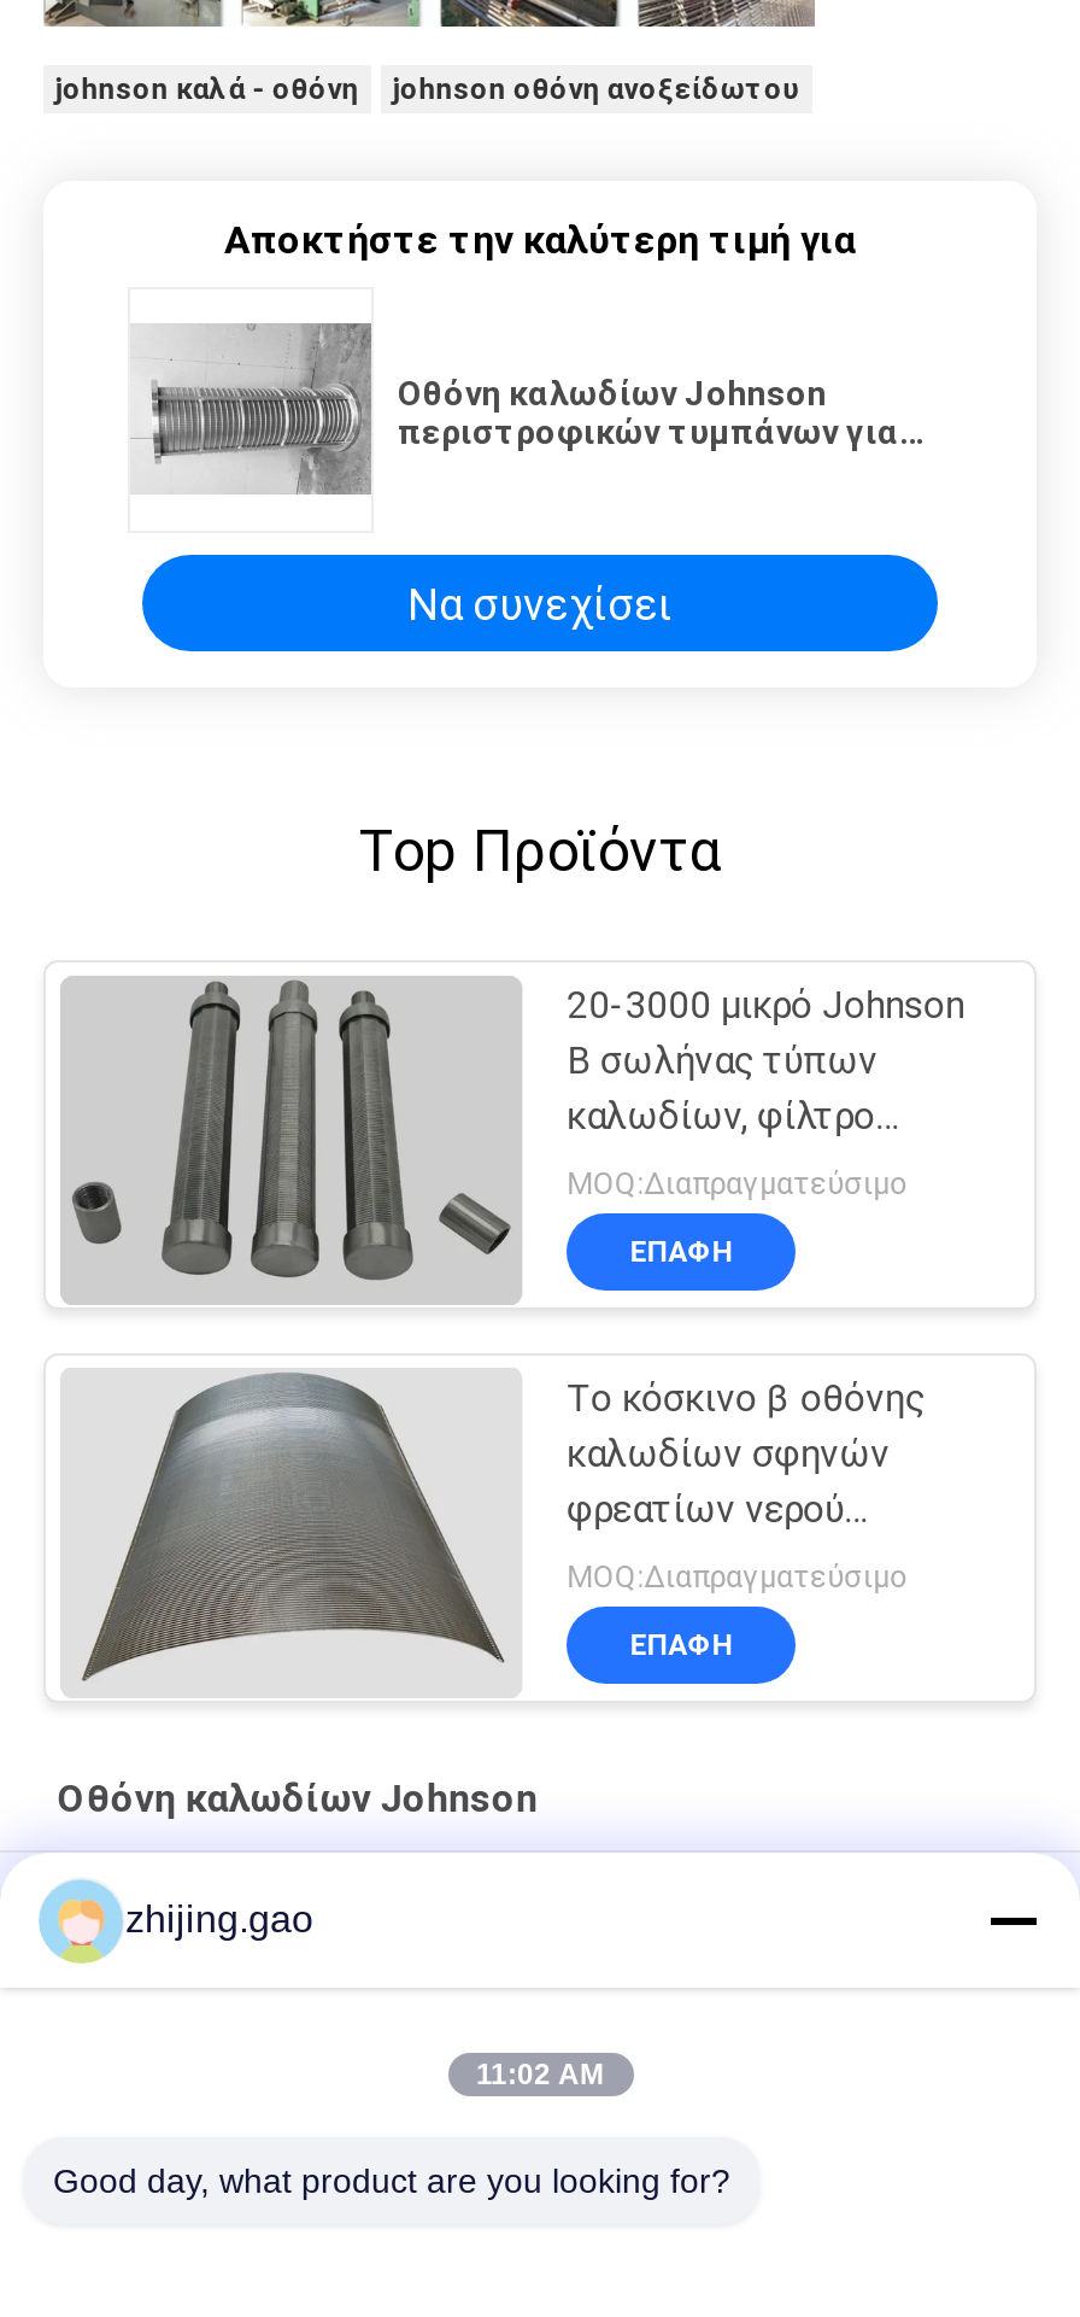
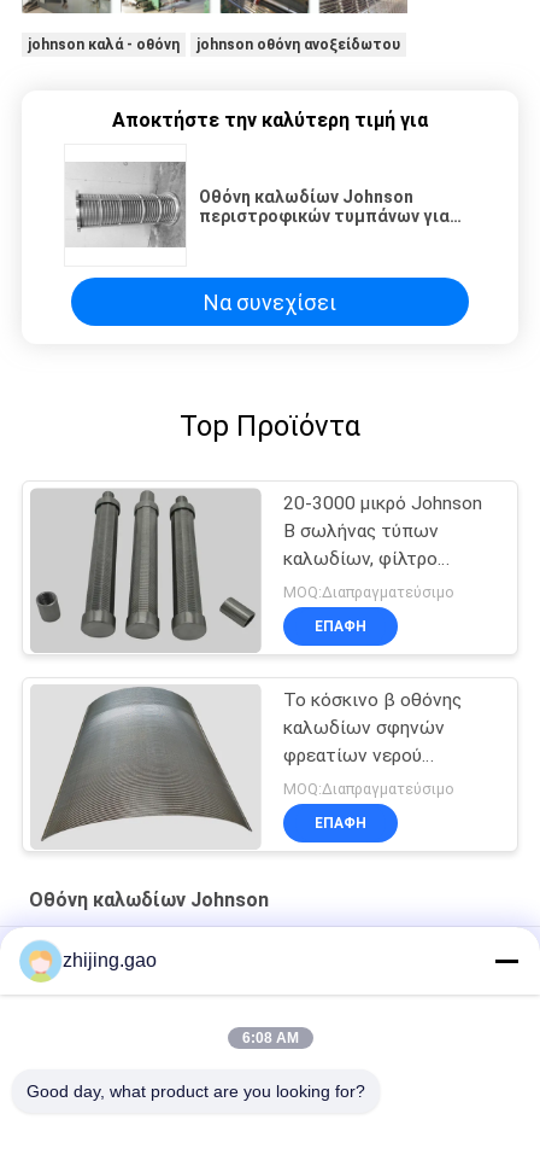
- 11:02 AM
+ 6:08 AM
